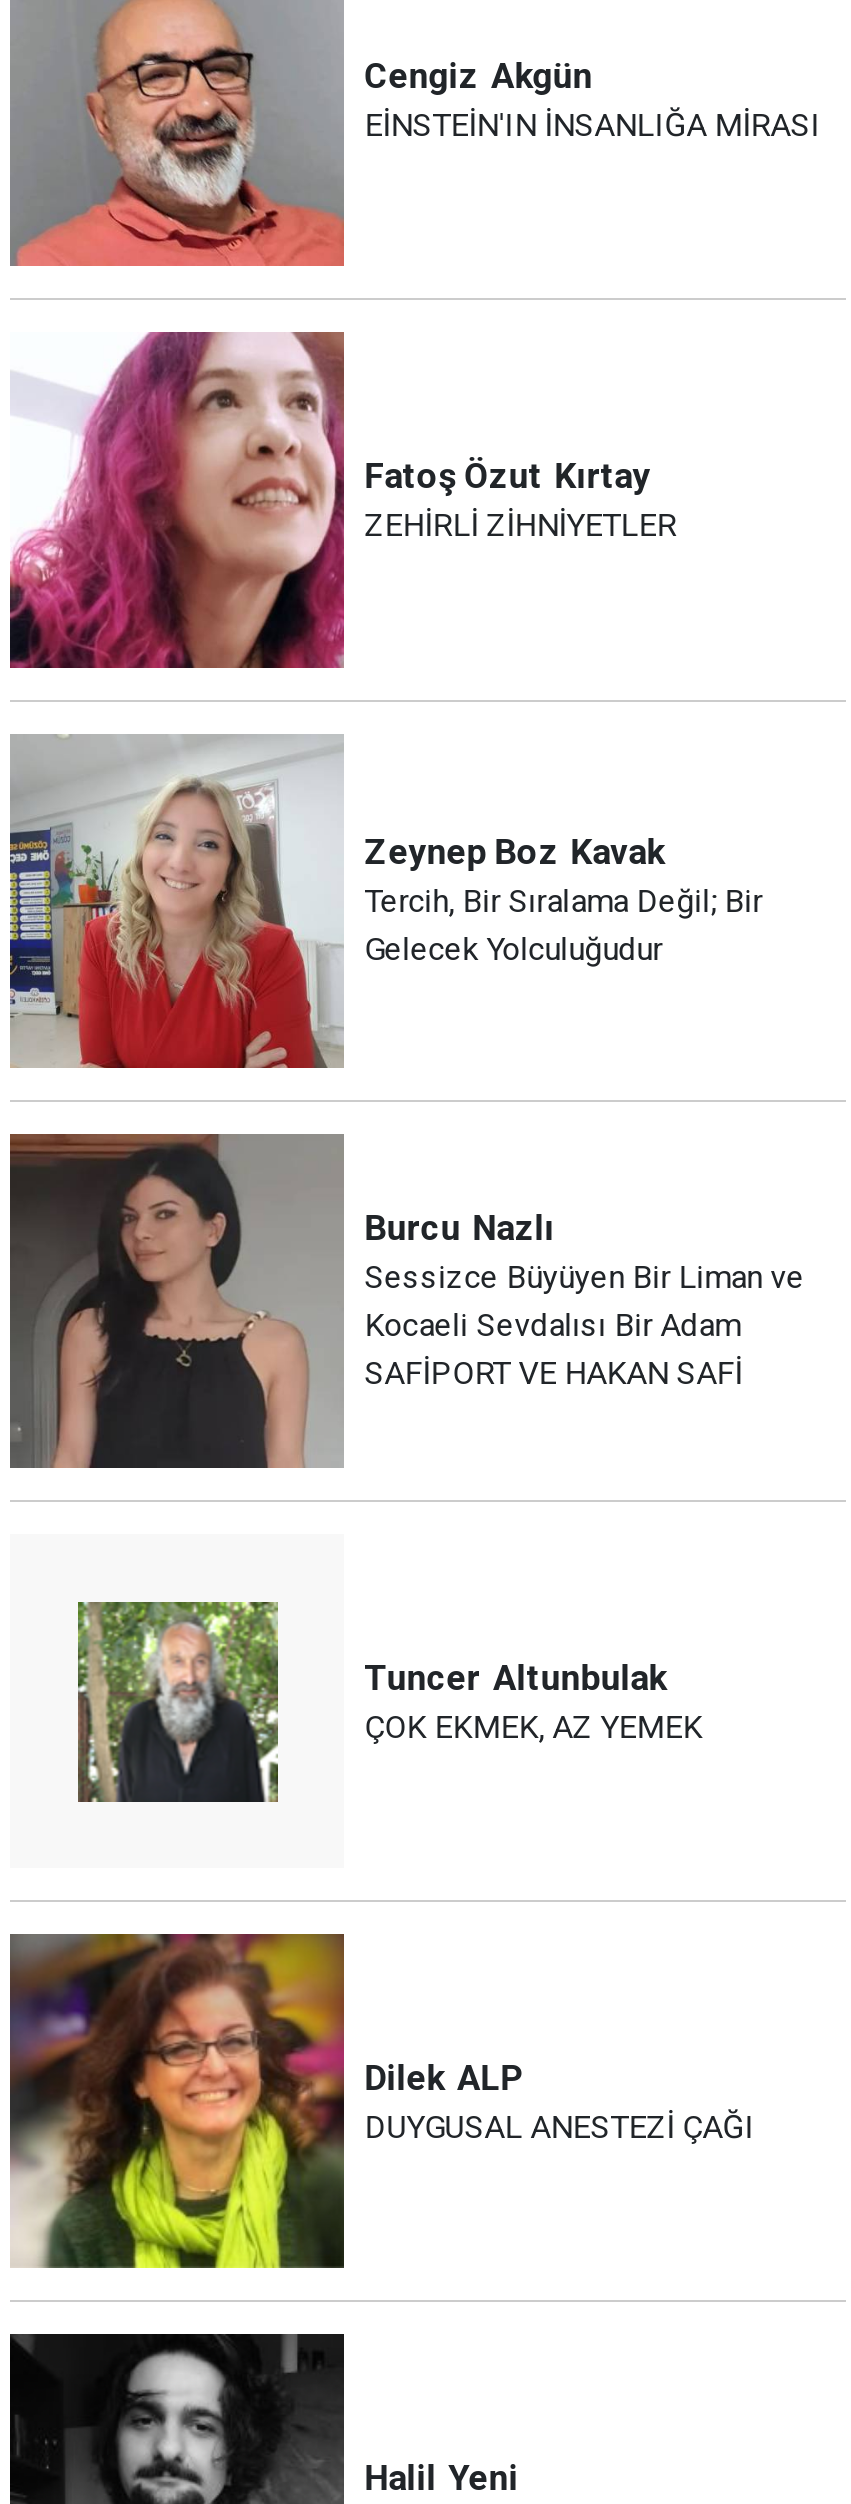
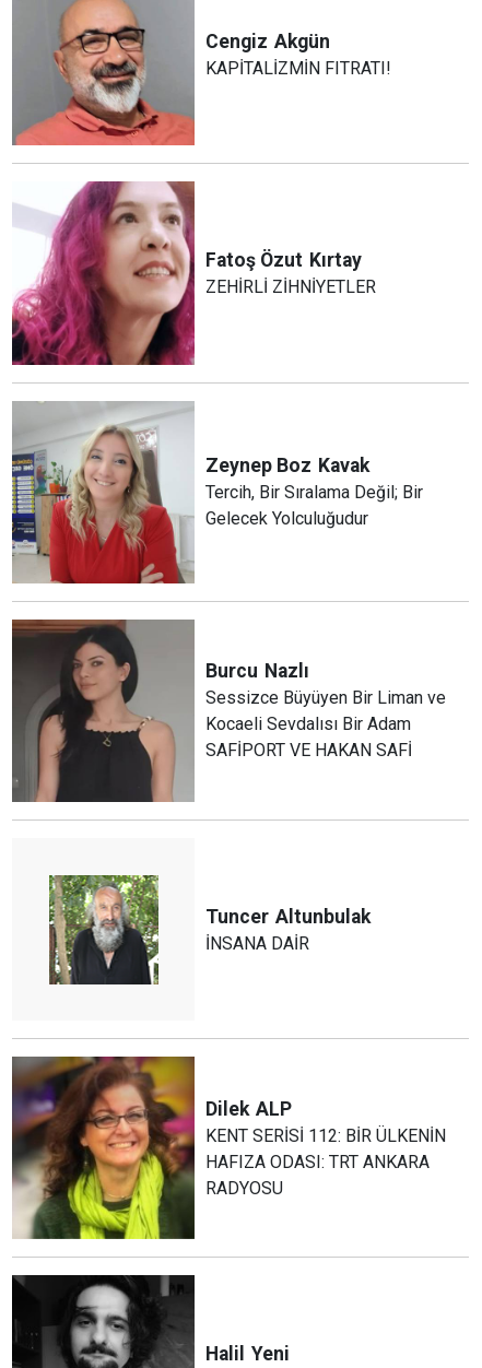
- EİNSTEİN'IN İNSANLIĞA MİRASI
+ KAPİTALİZMİN FITRATI!

- ÇOK EKMEK, AZ YEMEK
+ İNSANA DAİR

moved up: Dilek ALP

- DUYGUSAL ANESTEZİ ÇAĞI
+ KENT SERİSİ 112: BİR ÜLKENİN
+ HAFIZA ODASI: TRT ANKARA
+ RADYOSU
